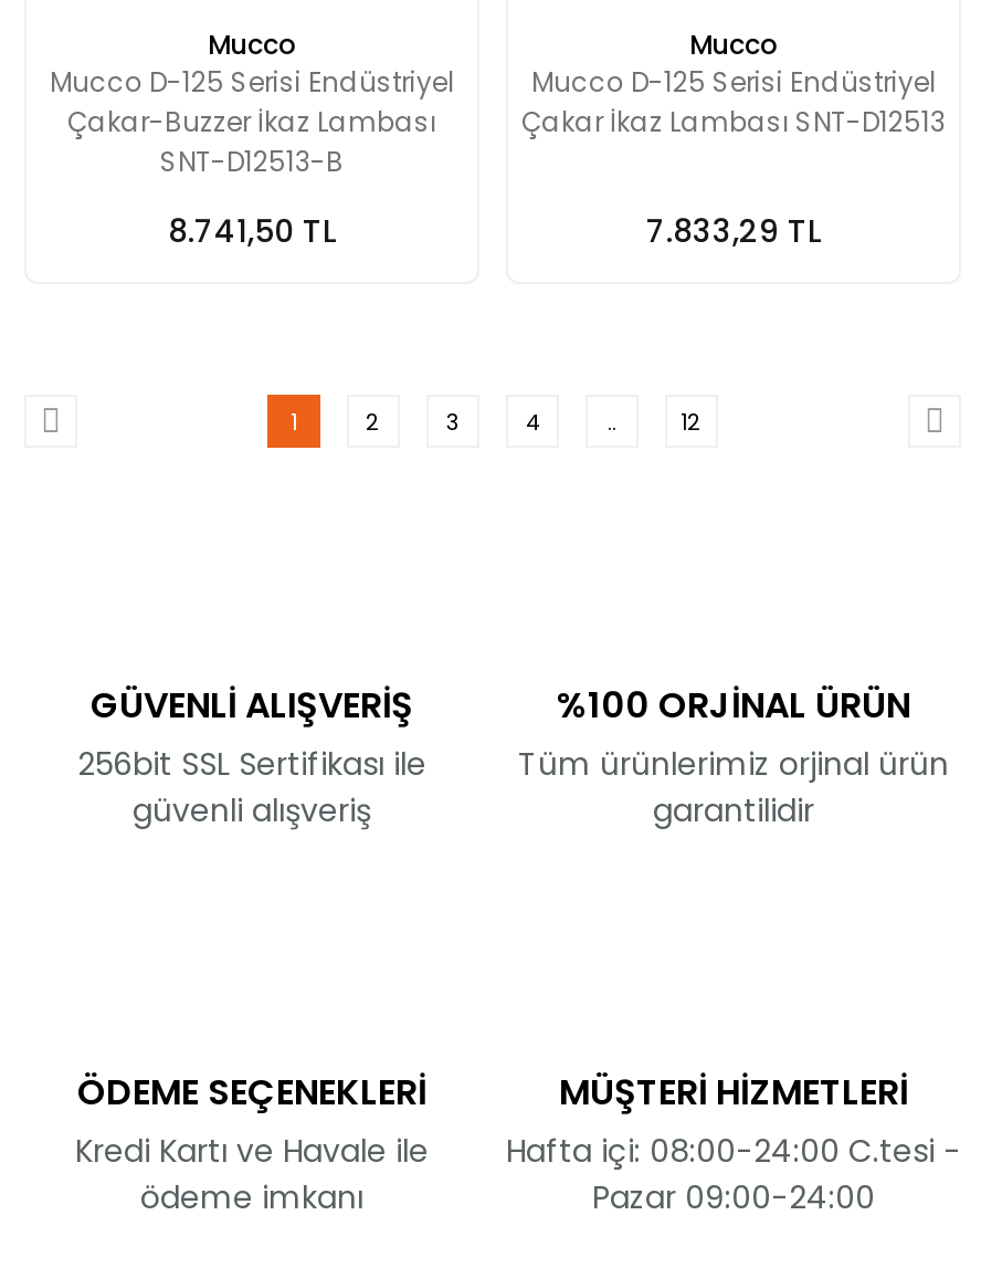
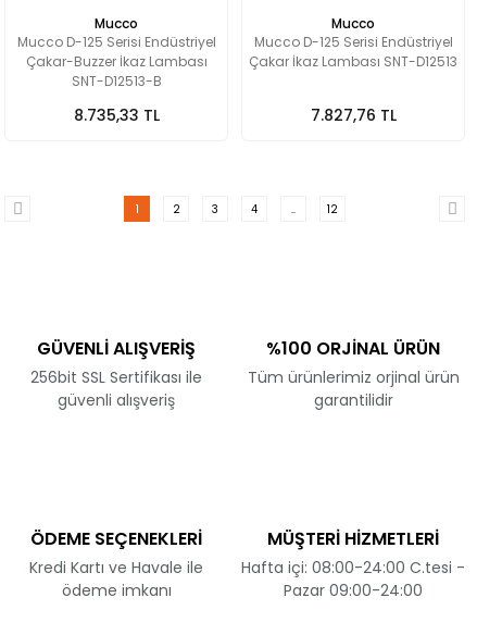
- 8.741,50 TL
+ 8.735,33 TL

- 7.833,29 TL
+ 7.827,76 TL
